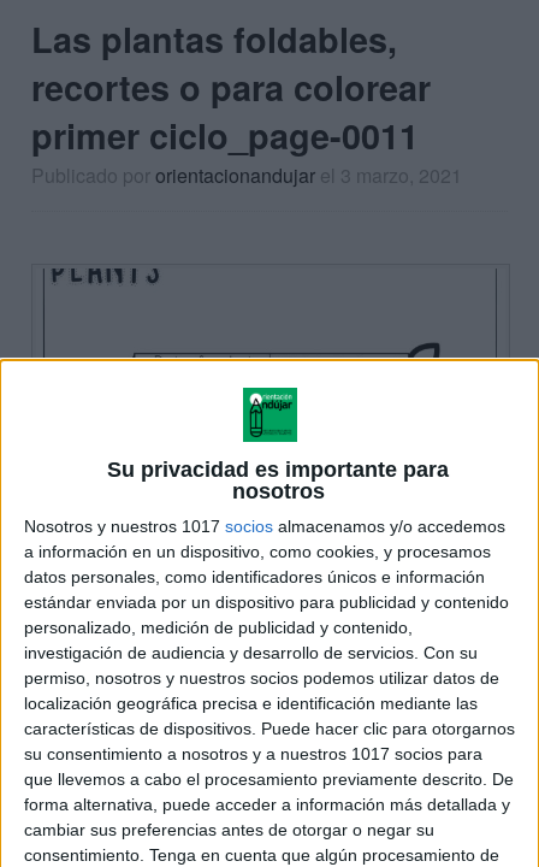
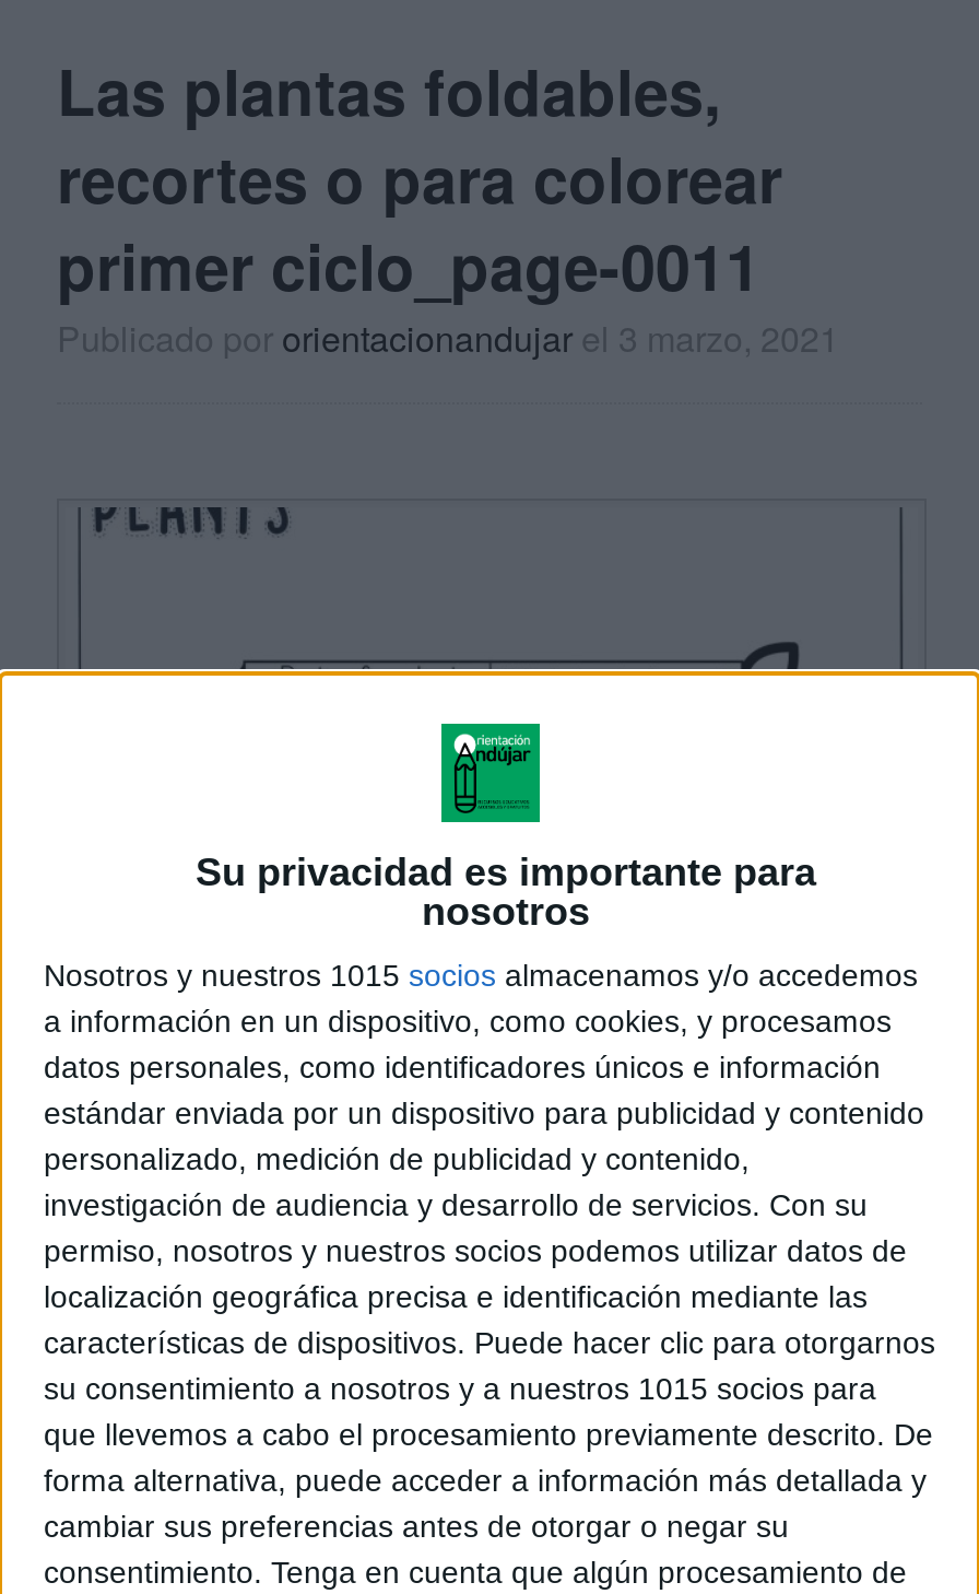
- Nosotros y nuestros 1017 socios almacenamos y/o accedemos
+ Nosotros y nuestros 1015 socios almacenamos y/o accedemos

- su consentimiento a nosotros y a nuestros 1017 socios para
+ su consentimiento a nosotros y a nuestros 1015 socios para
